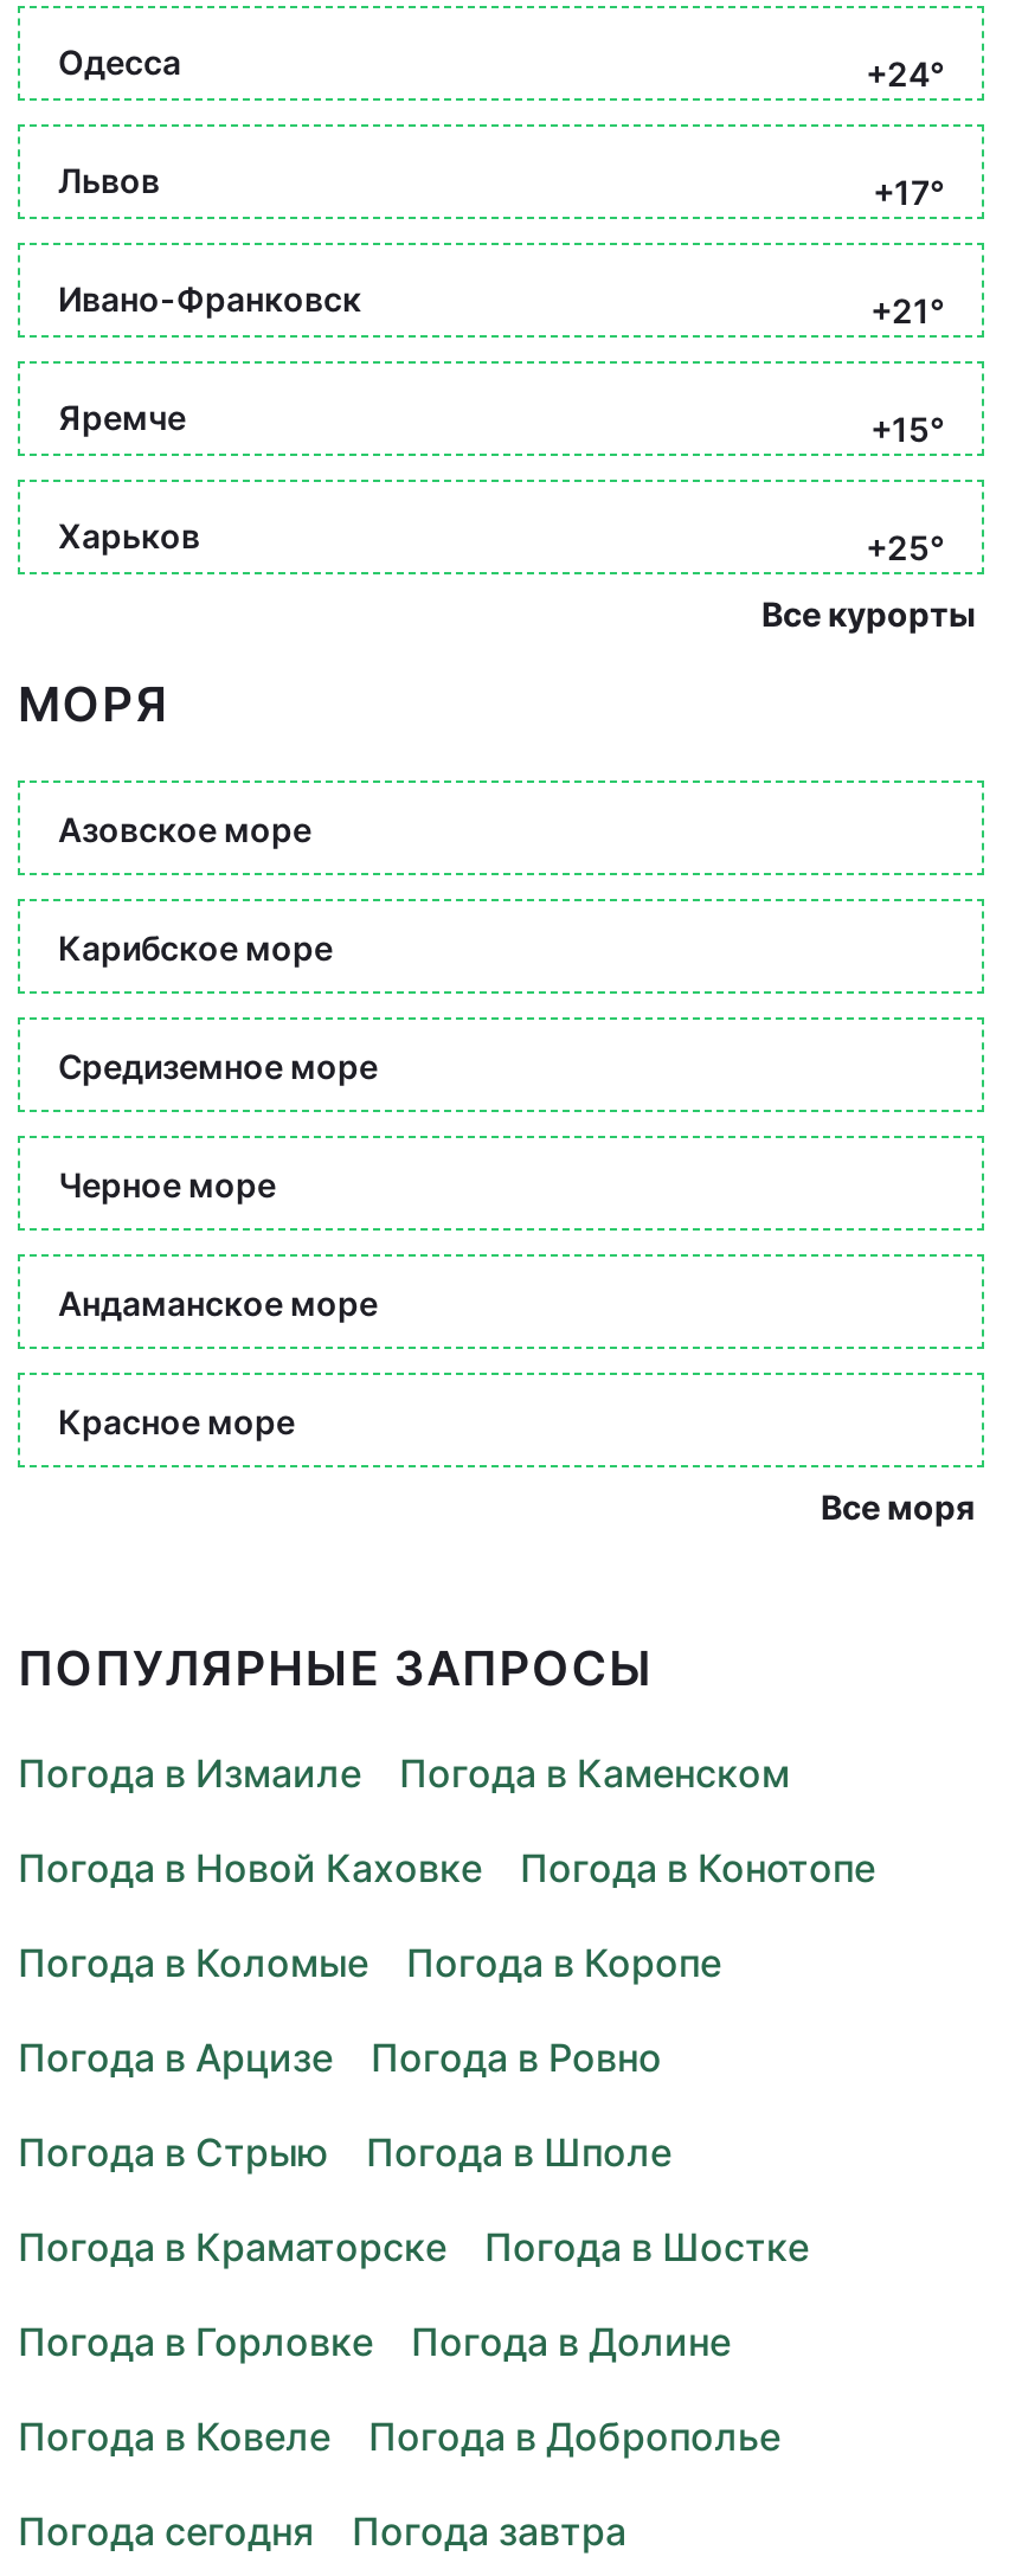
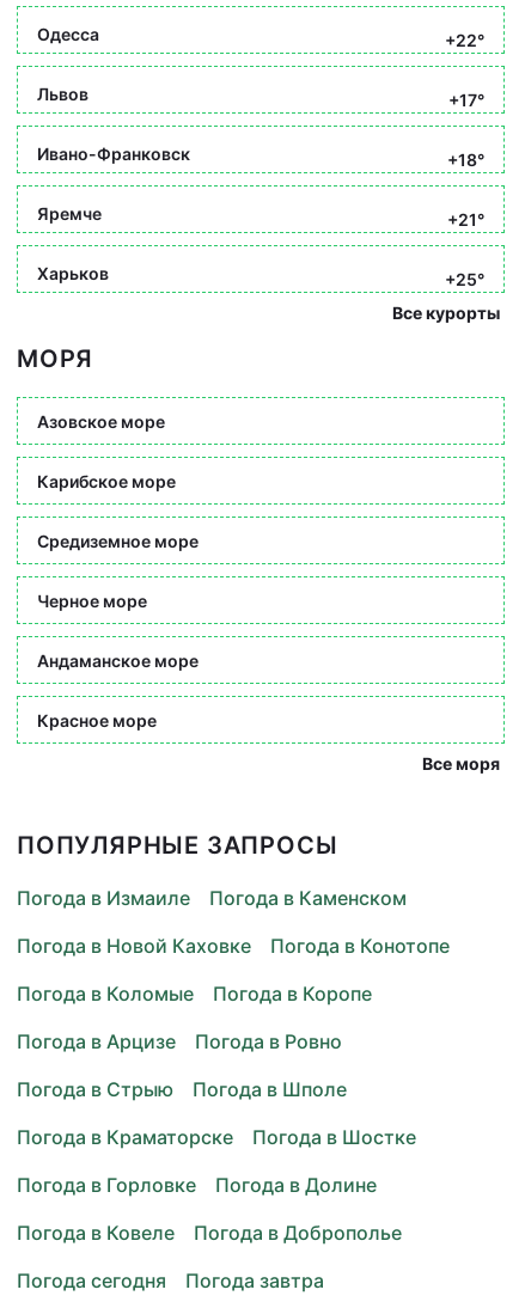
- +24°
+ +22°

- +21°
+ +18°

- +15°
+ +21°
